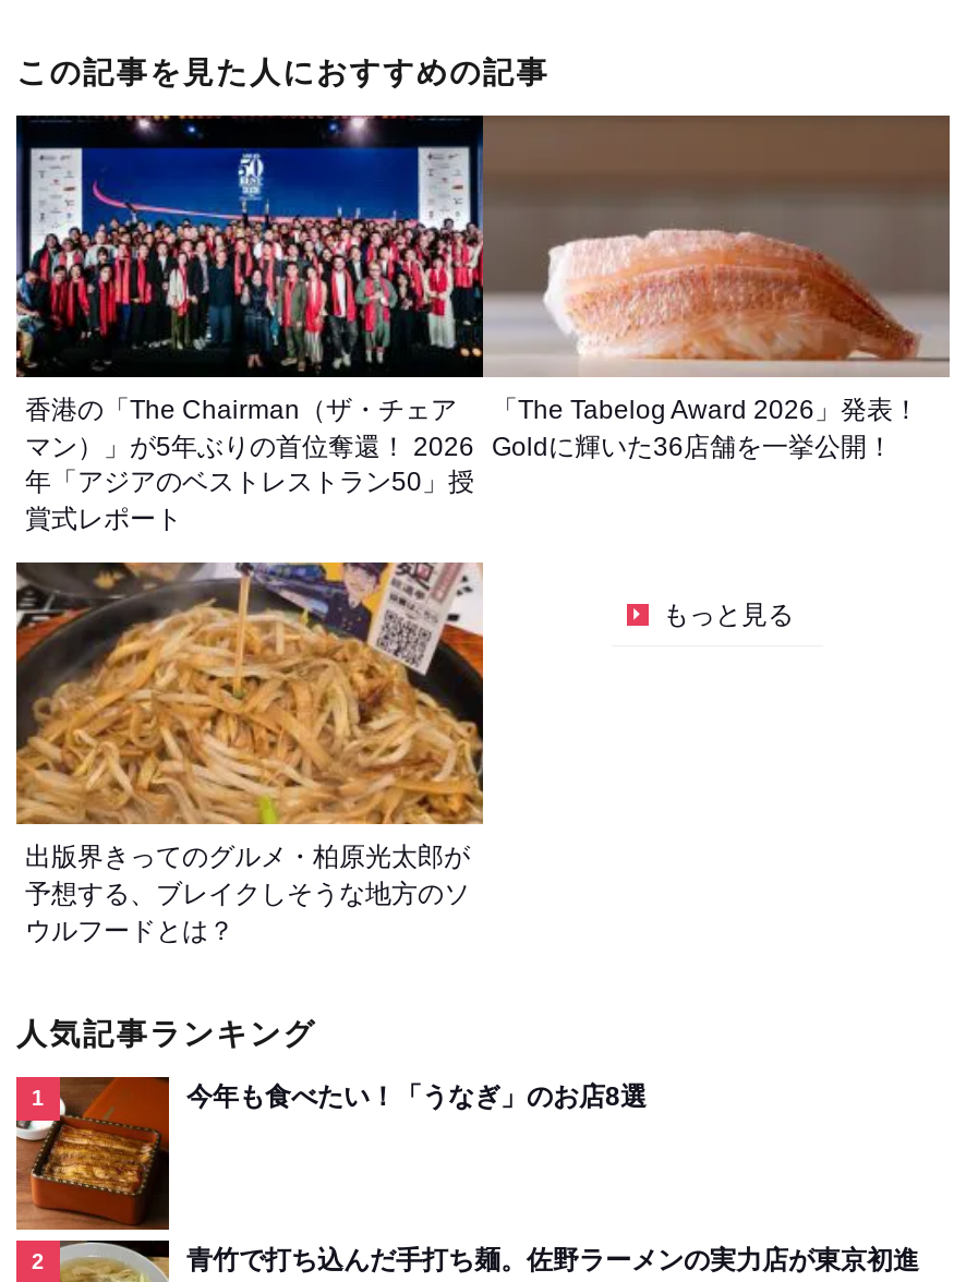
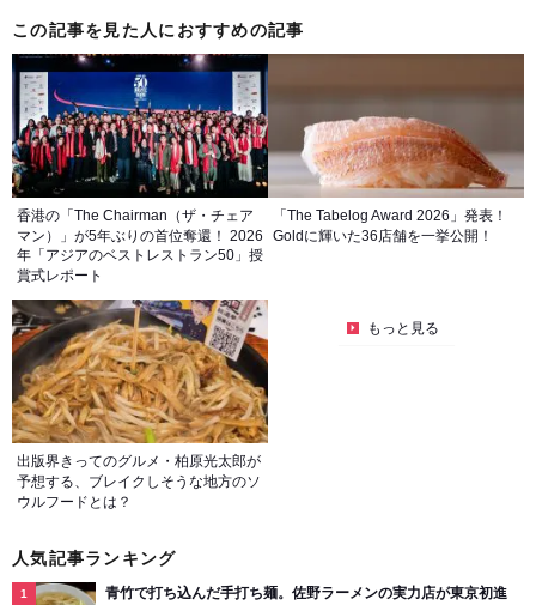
- [image]
- 今年も食べたい！「うなぎ」のお店8選
